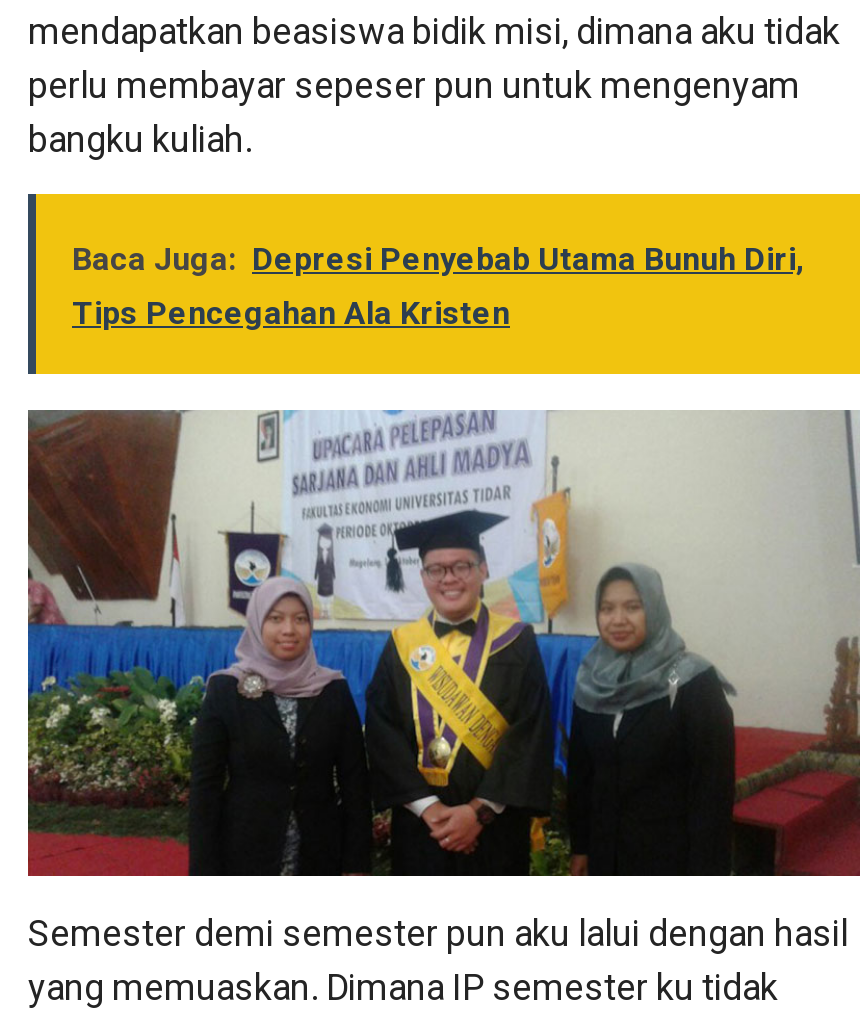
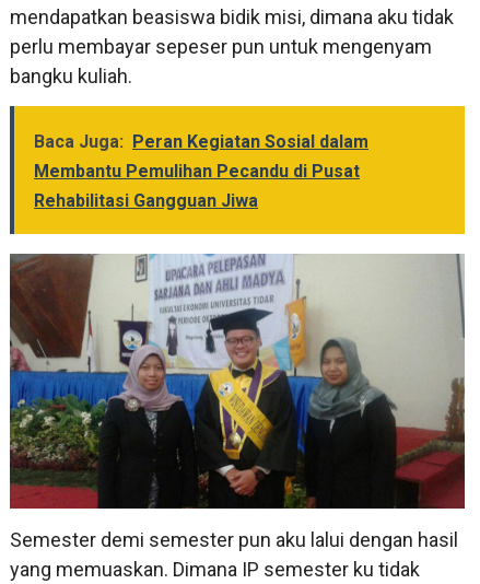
- Baca Juga: Depresi Penyebab Utama Bunuh Diri,
- Tips Pencegahan Ala Kristen
+ Baca Juga: Peran Kegiatan Sosial dalam
+ Membantu Pemulihan Pecandu di Pusat
+ Rehabilitasi Gangguan Jiwa
